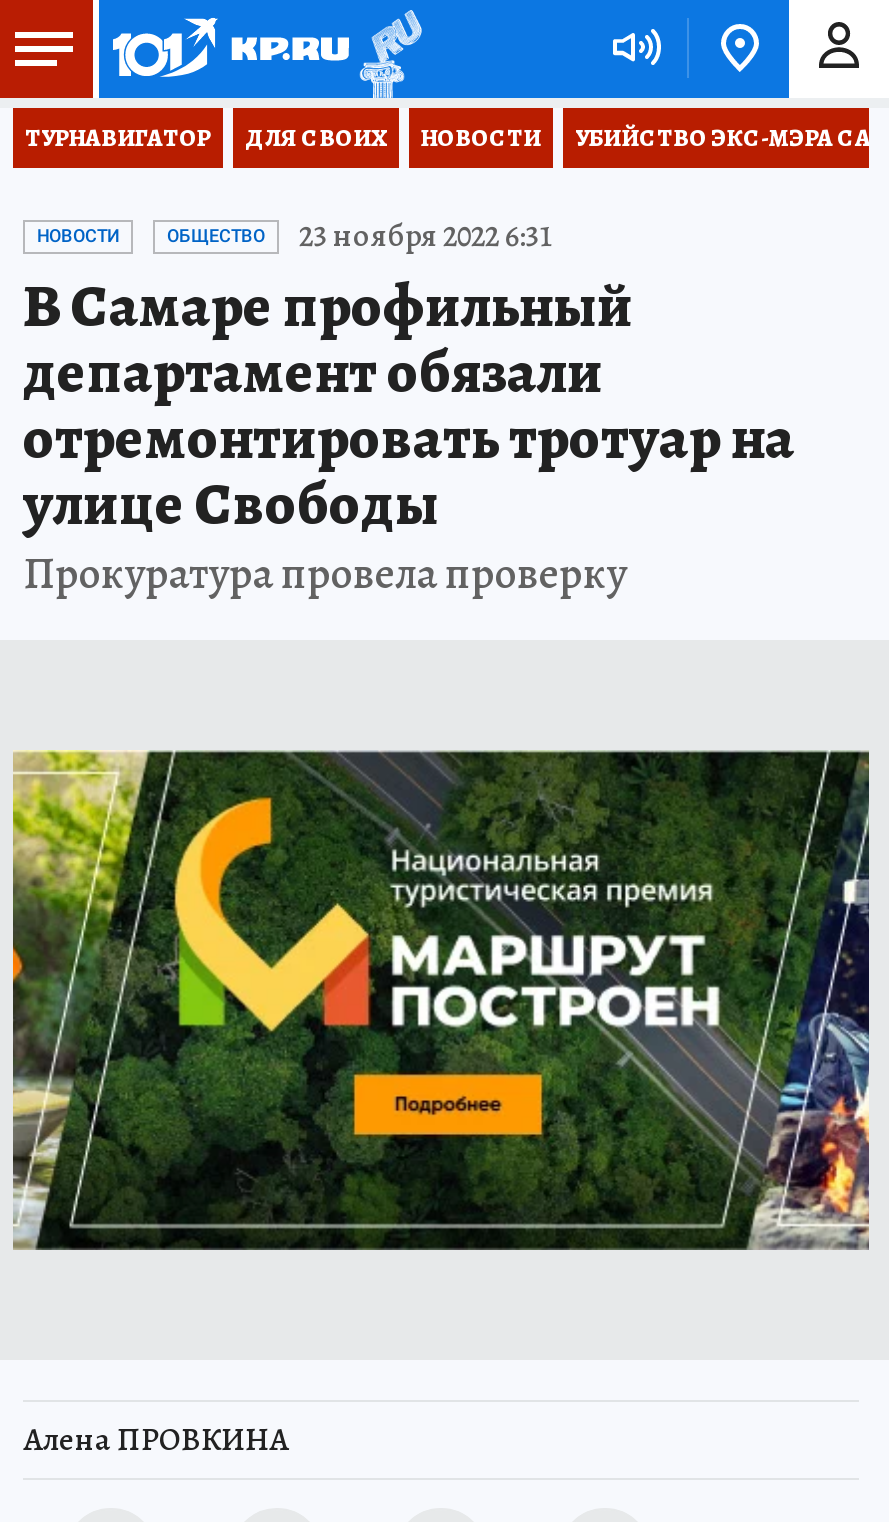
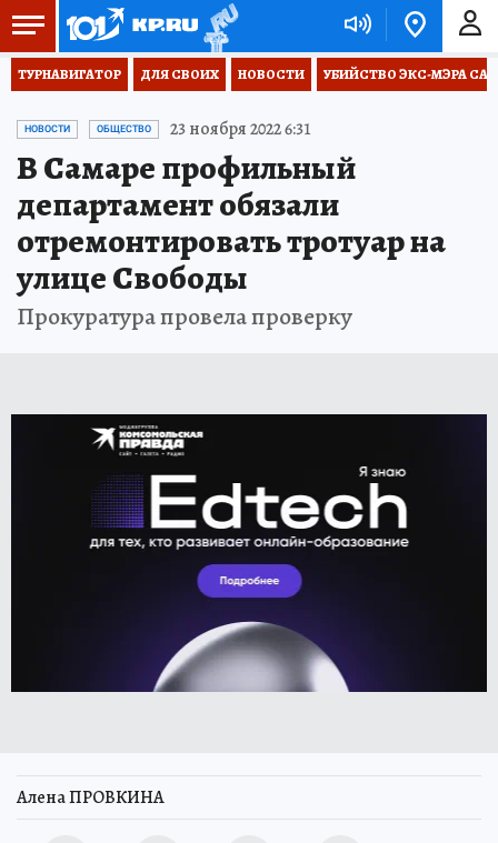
- [image]
+ [image]
